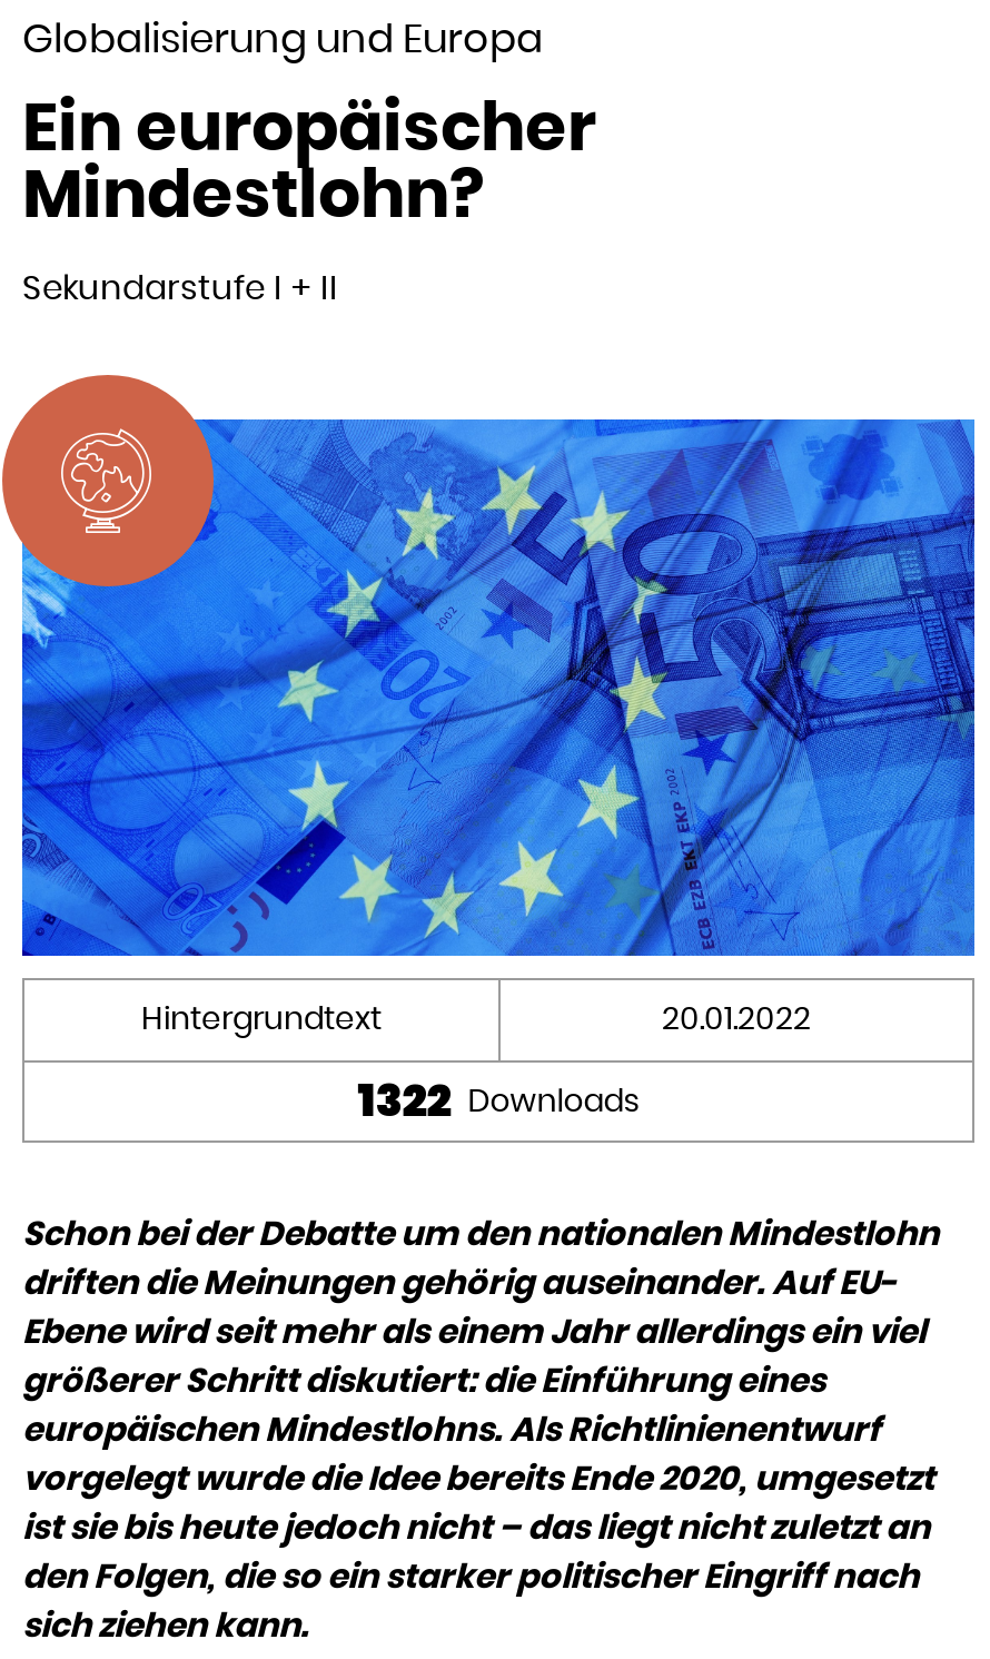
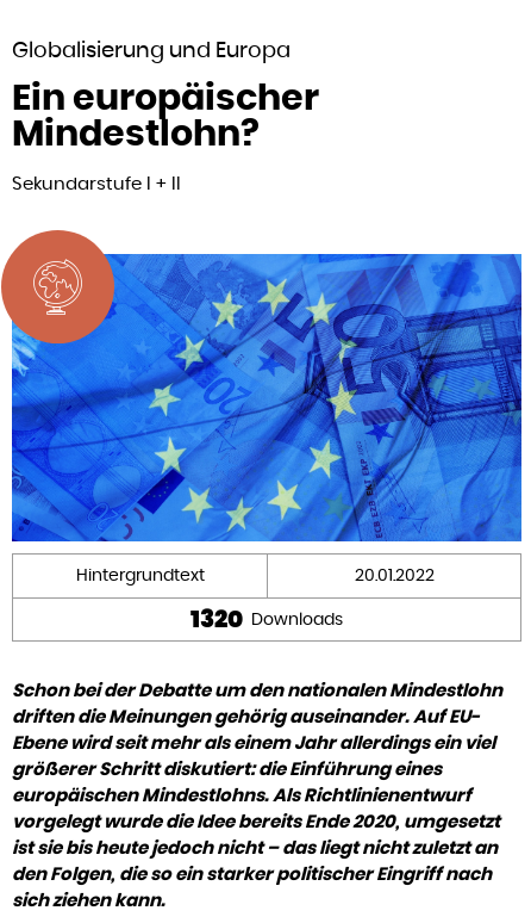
- 1322 Downloads
+ 1320 Downloads
